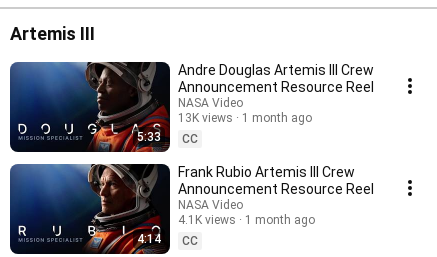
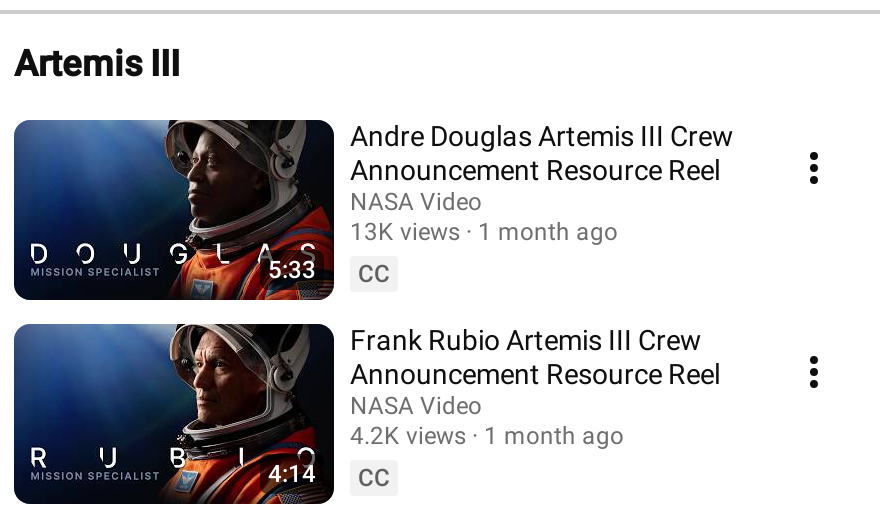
- 4.1K views 1 month ago
+ 4.2K views 1 month ago
